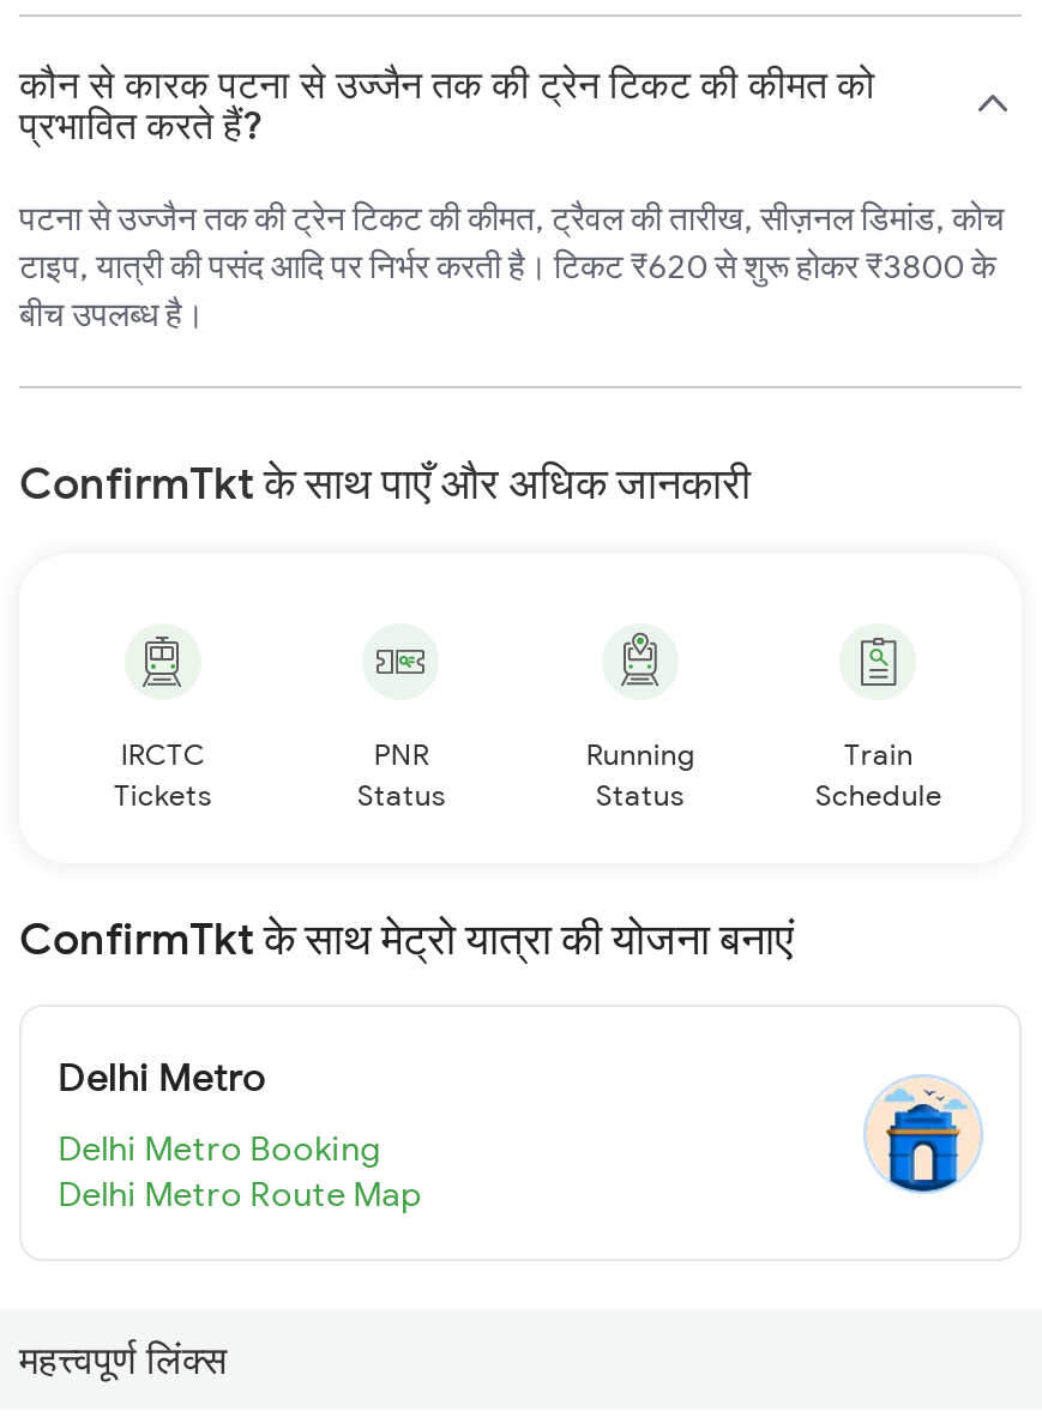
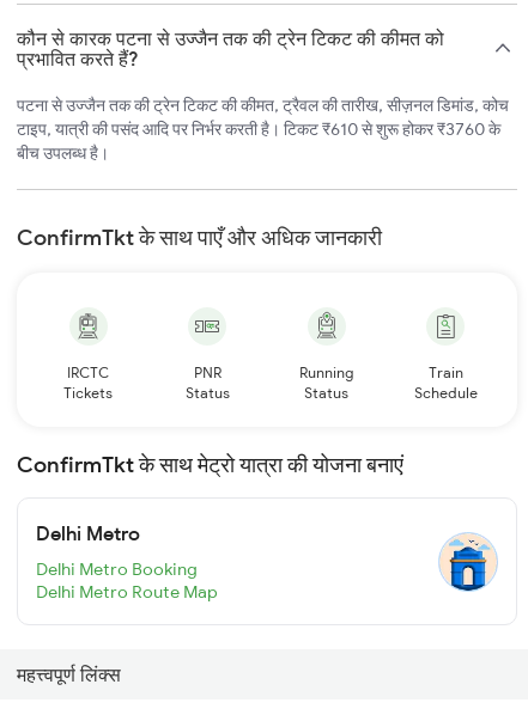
- टाइप, यात्री की पसंद आदि पर निर्भर करती है। टिकट ₹620 से शुरू होकर ₹3800 के
+ टाइप, यात्री की पसंद आदि पर निर्भर करती है। टिकट ₹610 से शुरू होकर ₹3760 के
